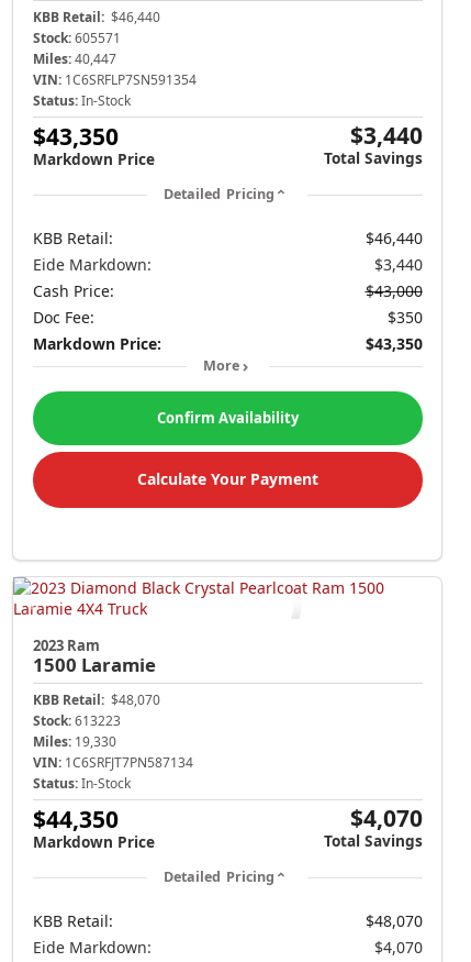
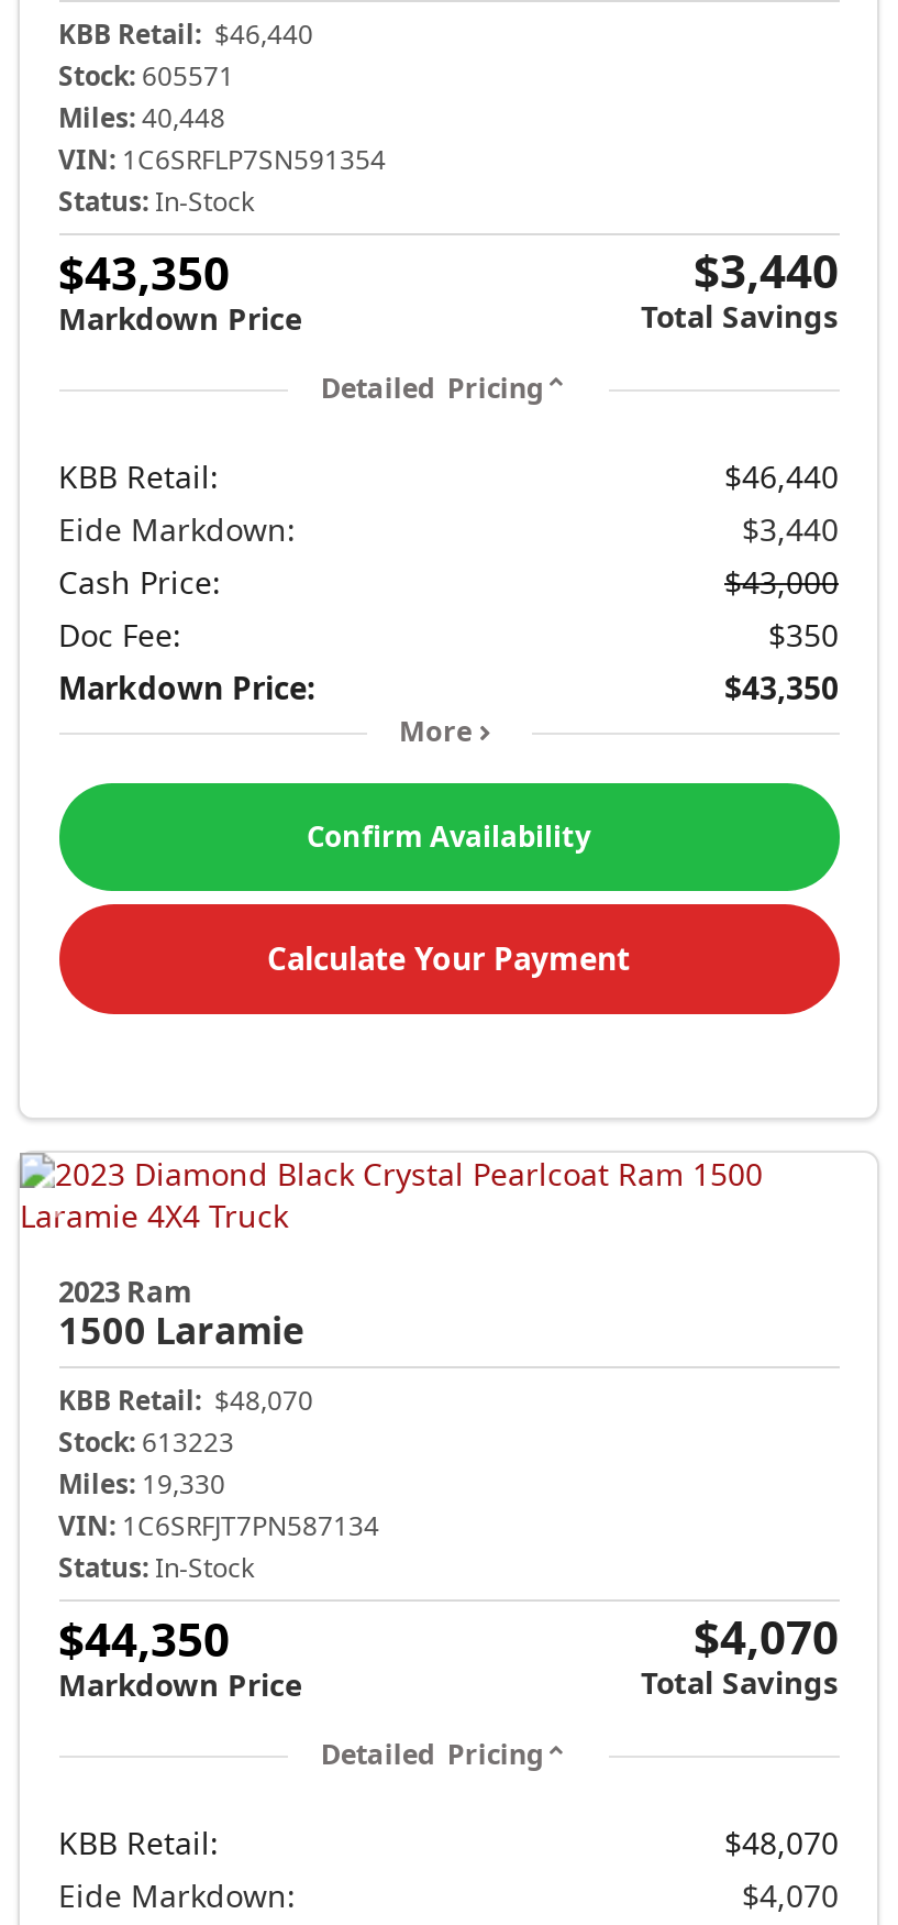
- Miles: 40,447
+ Miles: 40,448
